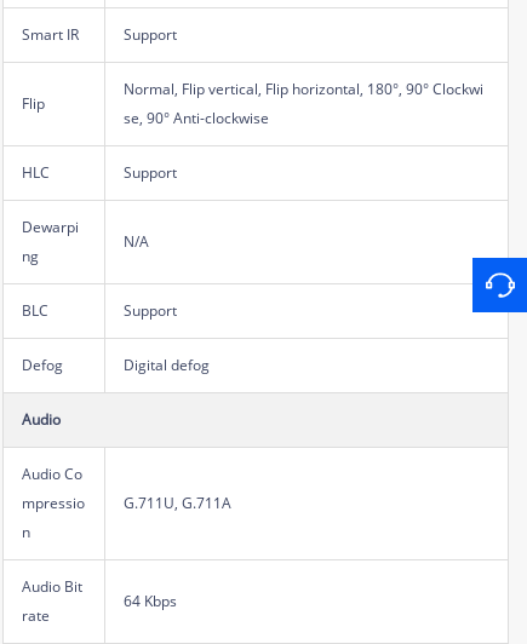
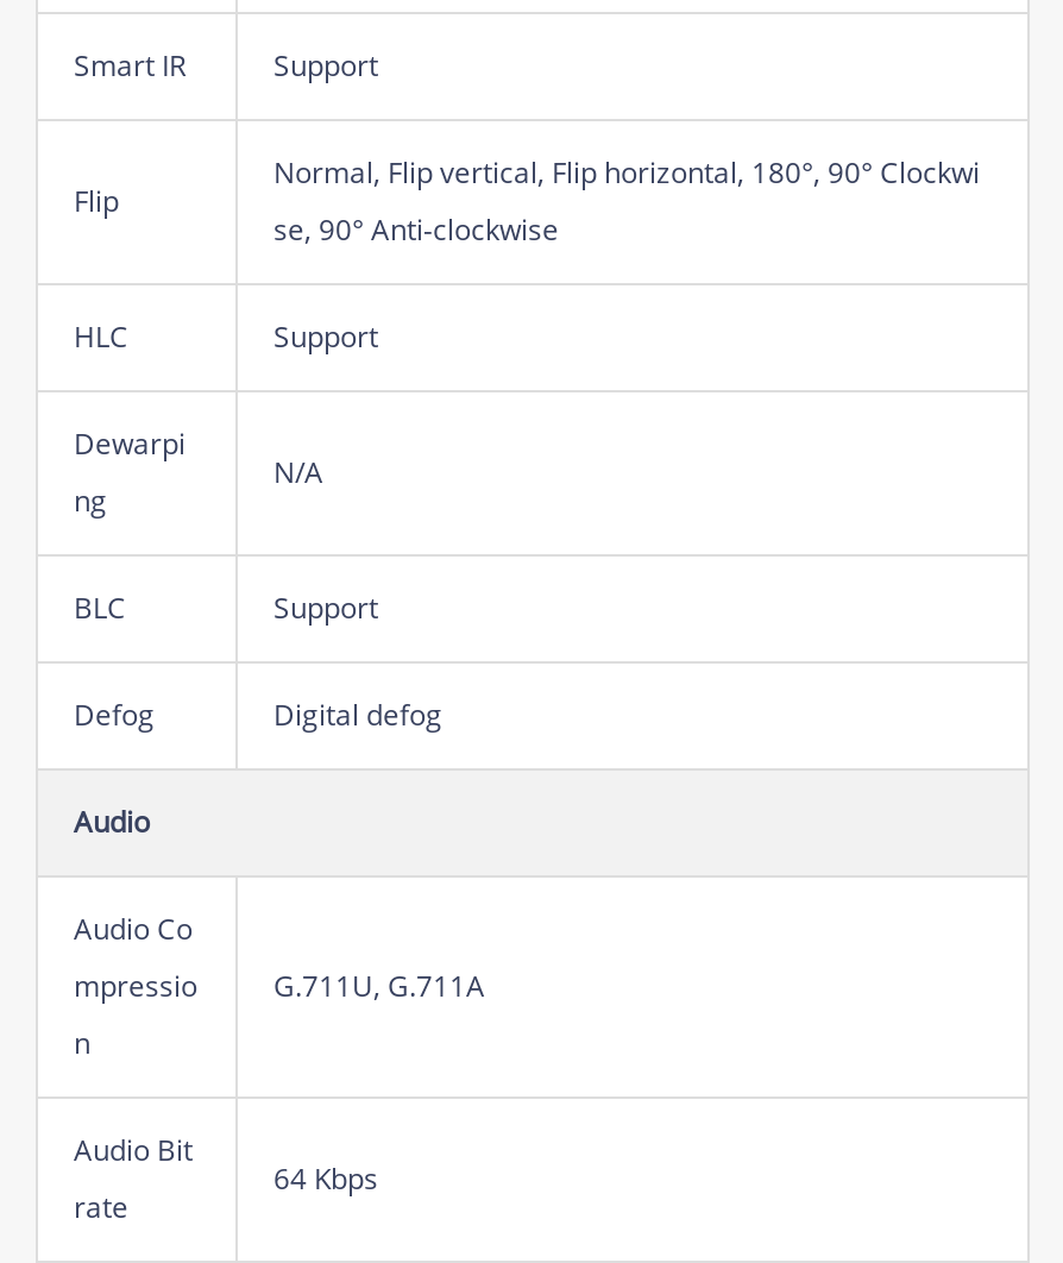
- [image]
